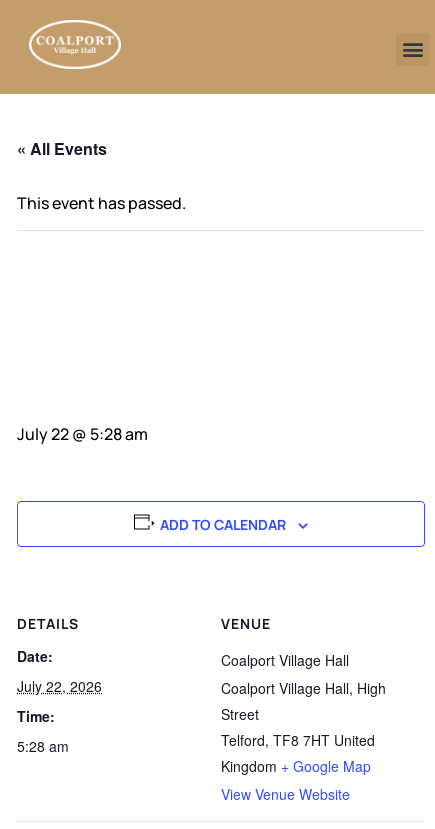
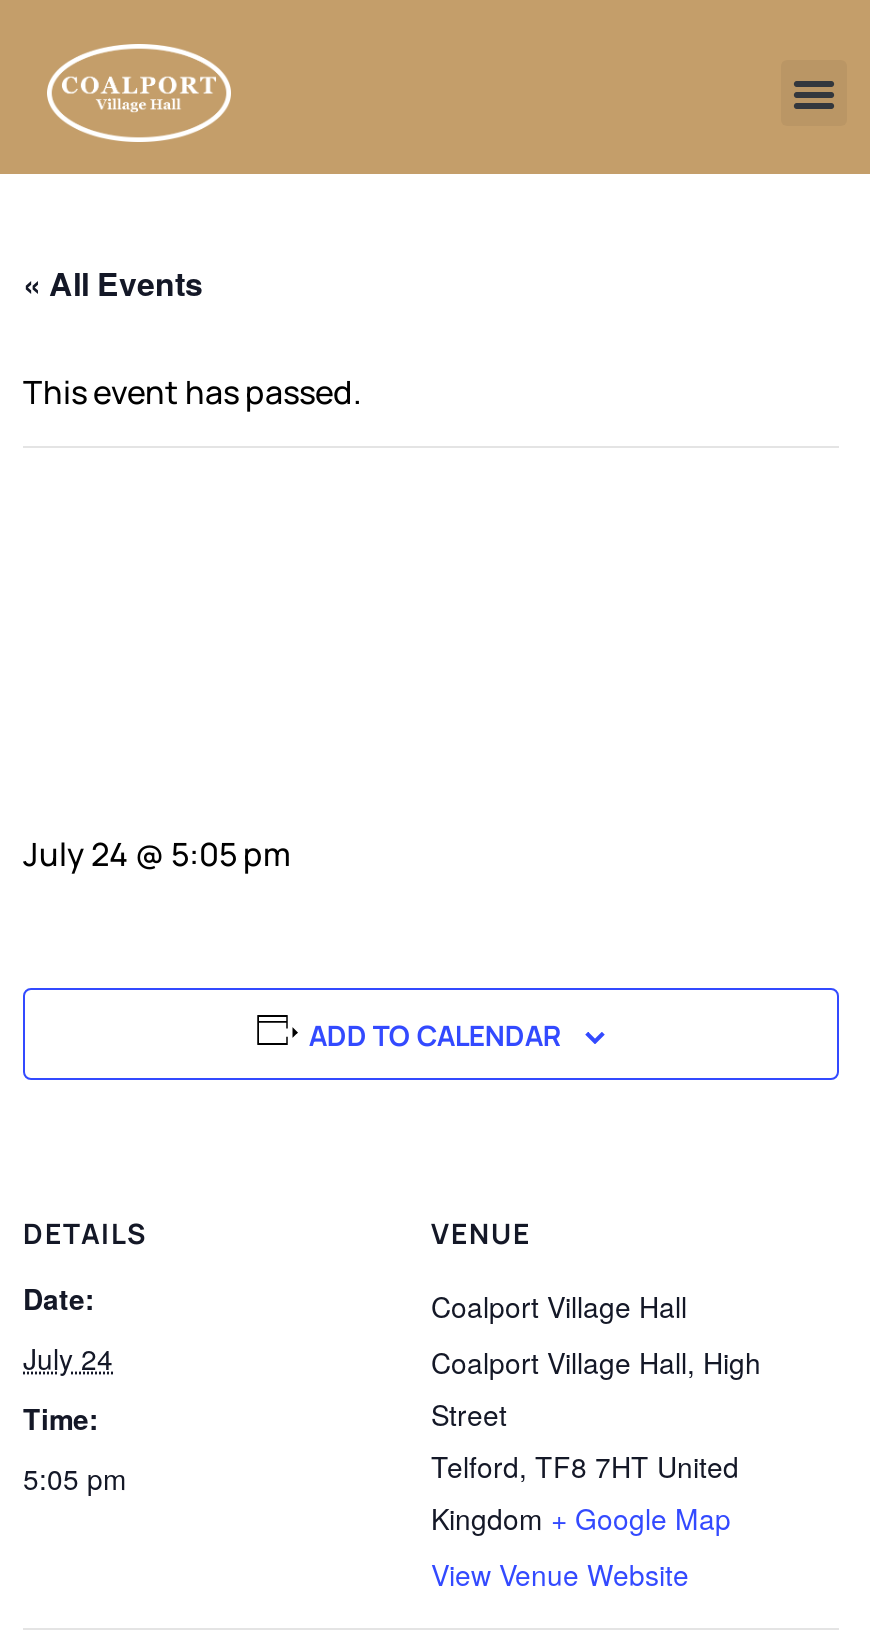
- July 22 @ 5:28 am
+ July 24 @ 5:05 pm

- July 22, 2026
+ July 24

- 5:28 am
+ 5:05 pm
